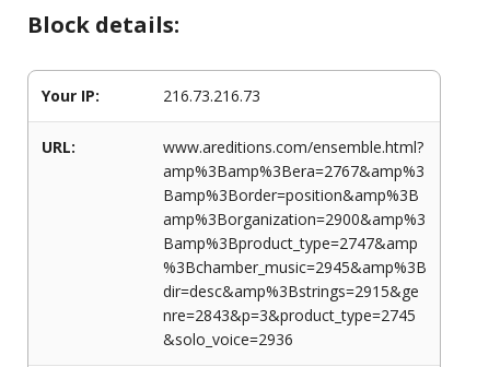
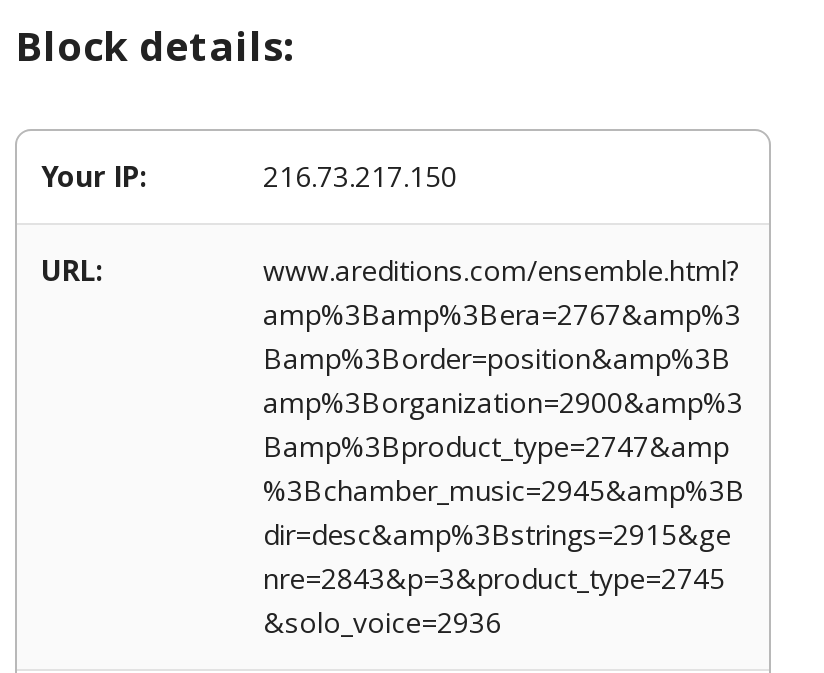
- 216.73.216.73
+ 216.73.217.150
